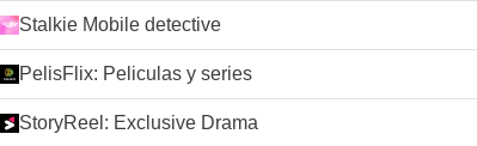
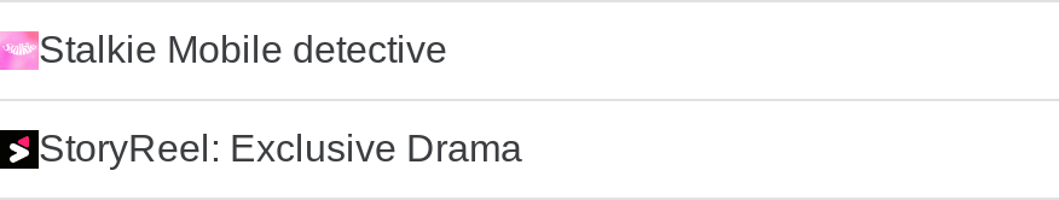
- PelisFlix: Peliculas y series
